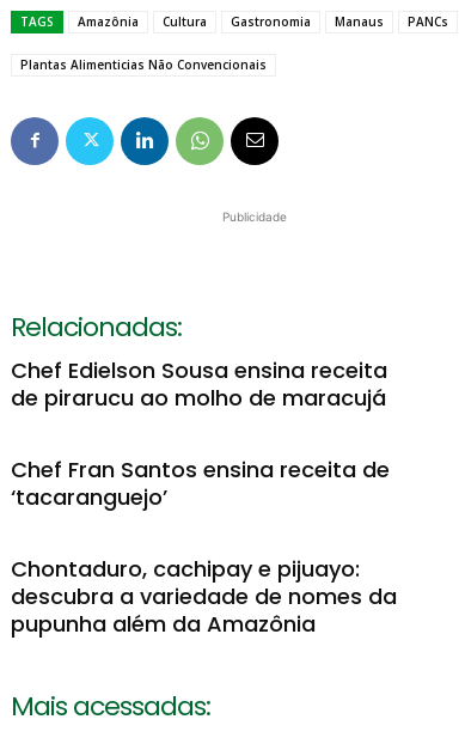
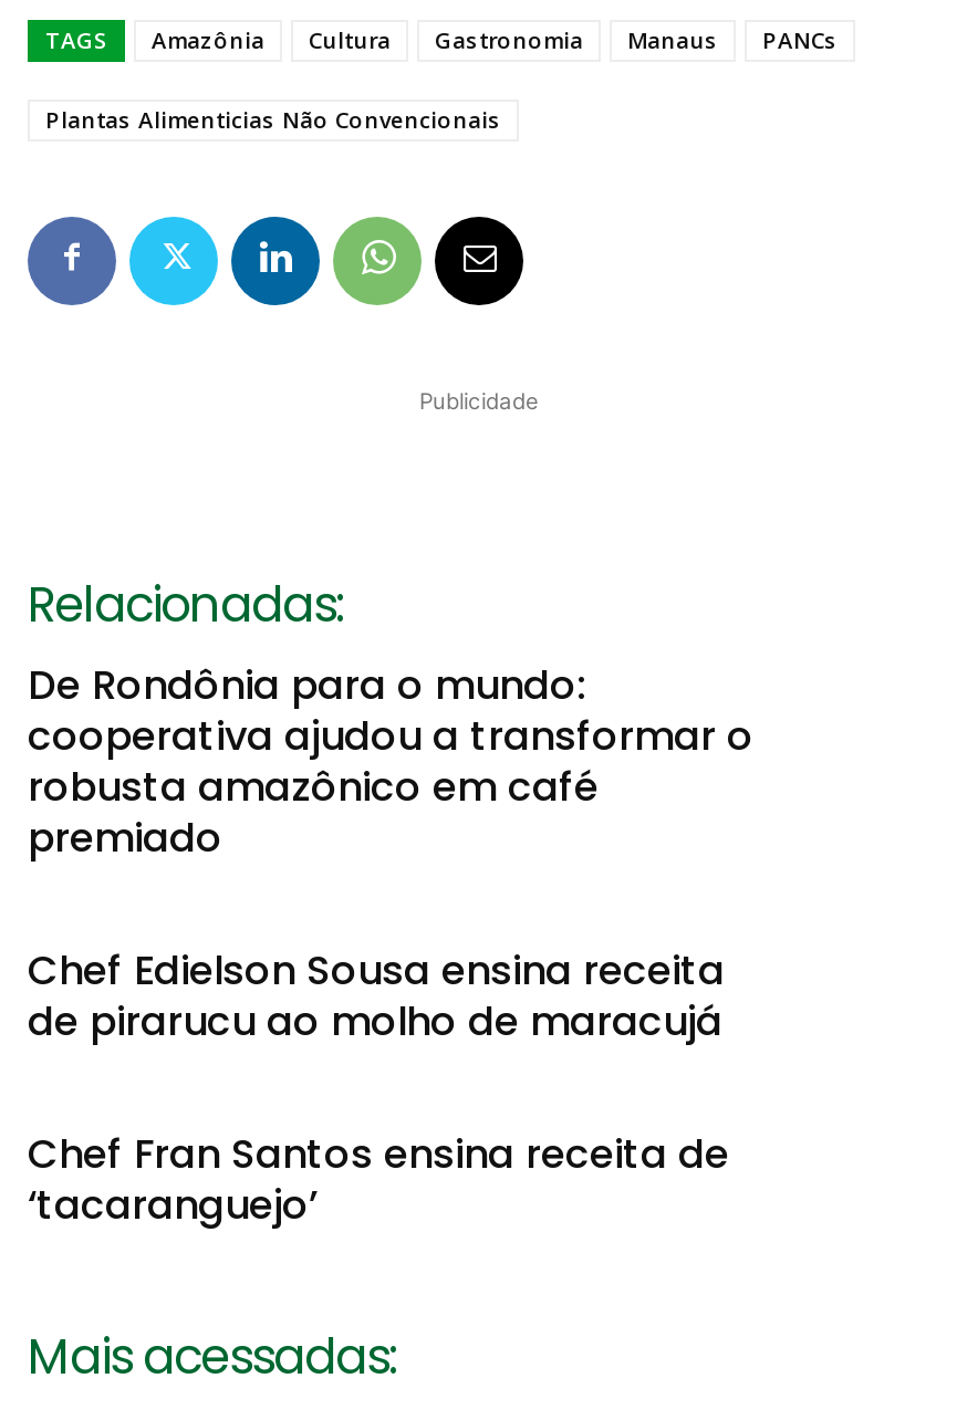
+ De Rondônia para o mundo:
+ cooperativa ajudou a transformar o
+ robusta amazônico em café
+ premiado

moved down: Chef Edielson Sousa ensina receita | de pirarucu ao molho de maracujá | Chef Fran Santos ensina receita de | ‘tacaranguejo’

- Chontaduro, cachipay e pijuayo:
- descubra a variedade de nomes da
- pupunha além da Amazônia
